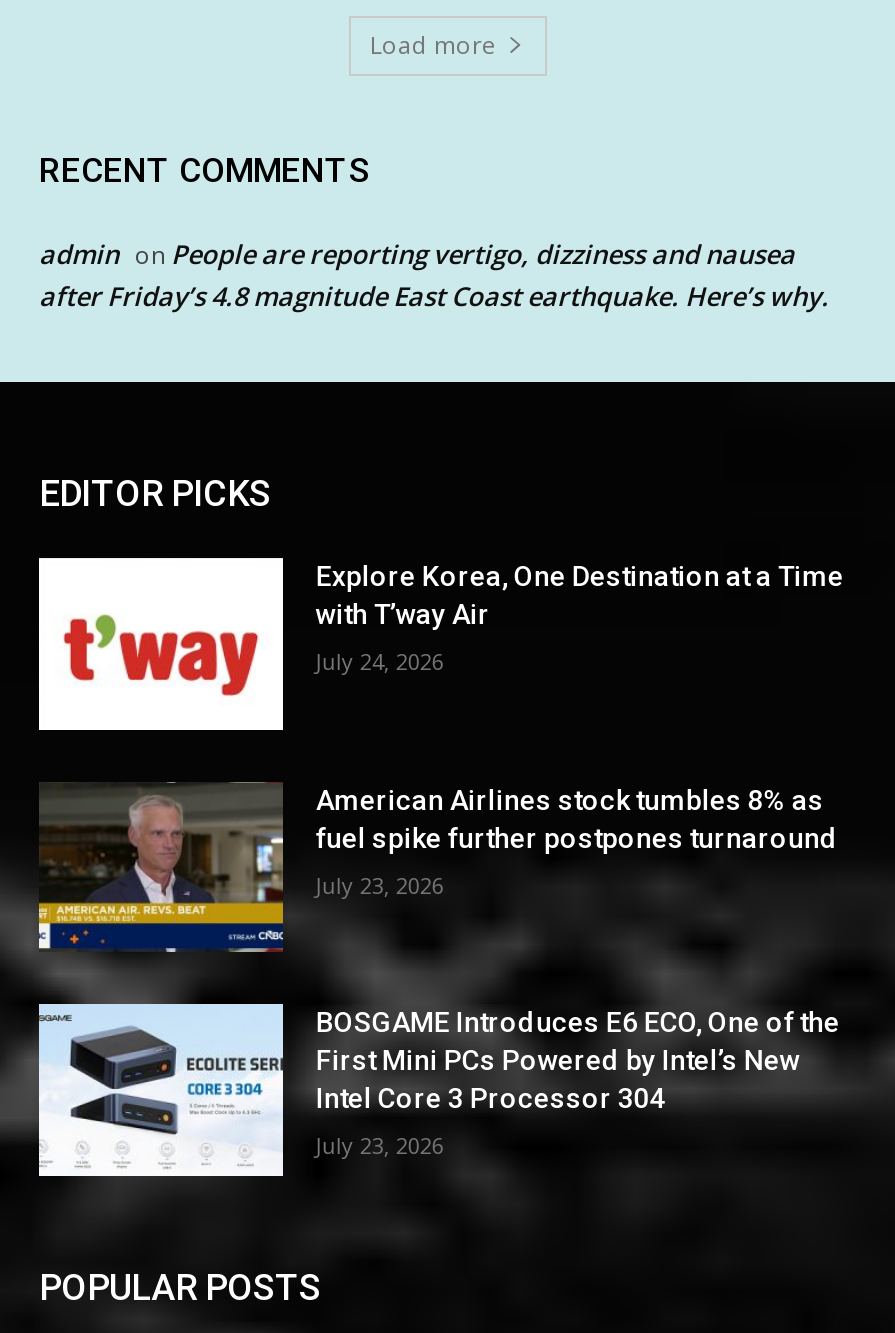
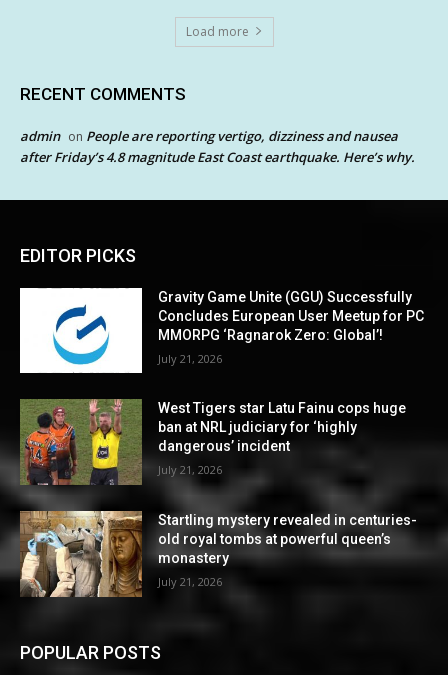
- [image]
- Explore Korea, One Destination at a Time
- with T’way Air
+ [image]
+ Gravity Game Unite (GGU) Successfully
+ Concludes European User Meetup for PC
+ MMORPG ‘Ragnarok Zero: Global’!

- July 24, 2026
+ July 21, 2026

- [image]
- American Airlines stock tumbles 8% as
- fuel spike further postpones turnaround
+ [image]
+ West Tigers star Latu Fainu cops huge
+ ban at NRL judiciary for ‘highly
+ dangerous’ incident

- July 23, 2026
+ July 21, 2026

- [image]
- BOSGAME Introduces E6 ECO, One of the
- First Mini PCs Powered by Intel’s New
- Intel Core 3 Processor 304
+ [image]
+ Startling mystery revealed in centuries-
+ old royal tombs at powerful queen’s
+ monastery

- July 23, 2026
+ July 21, 2026
